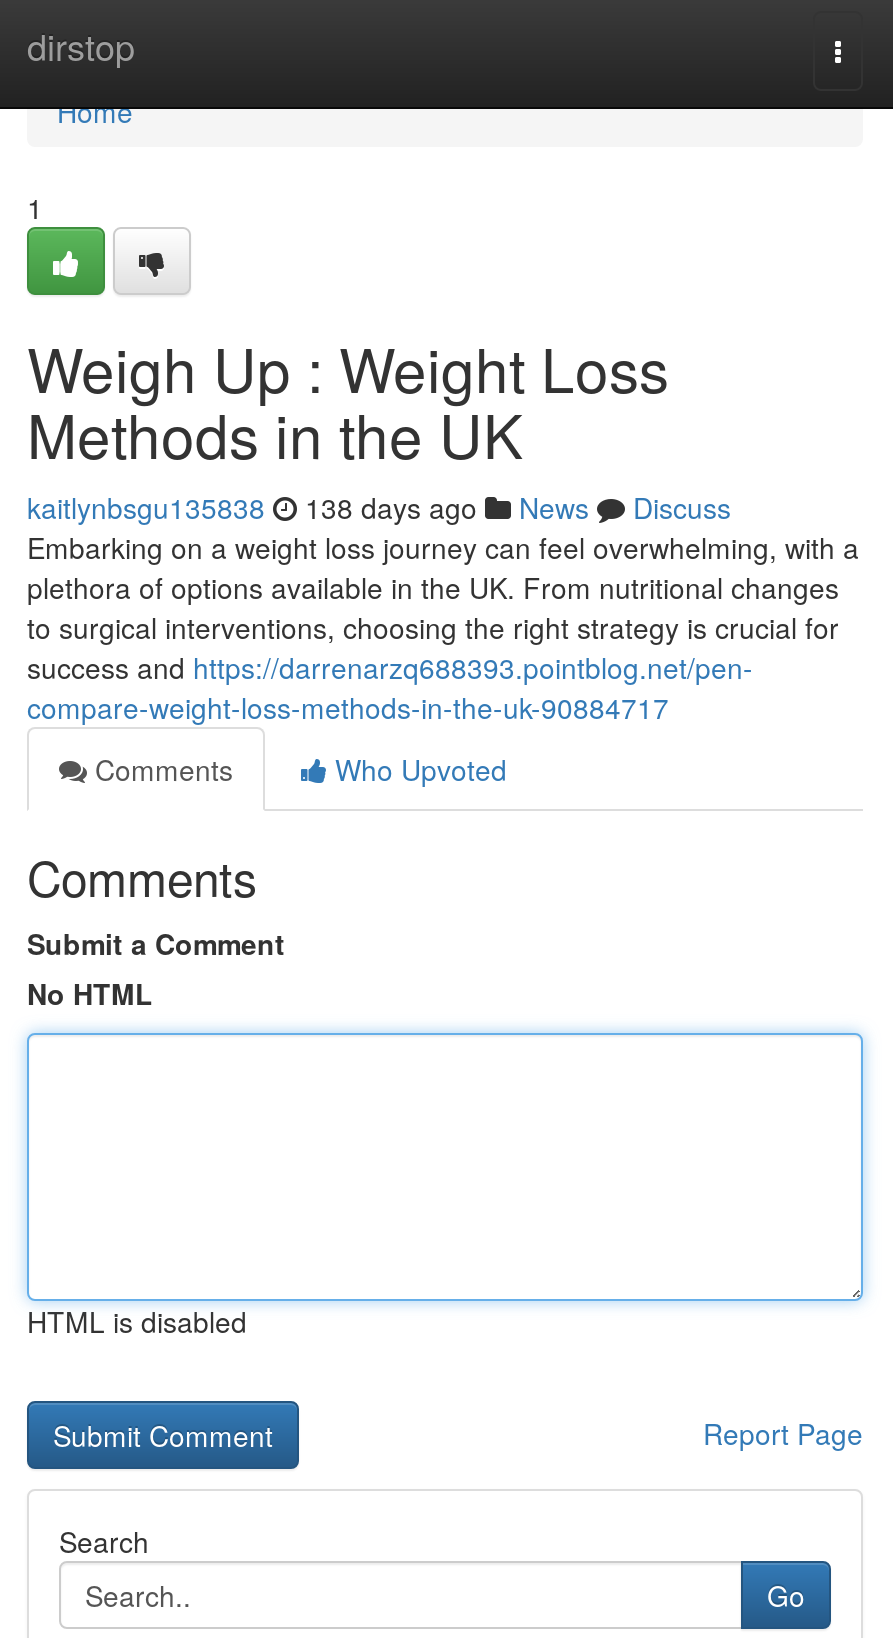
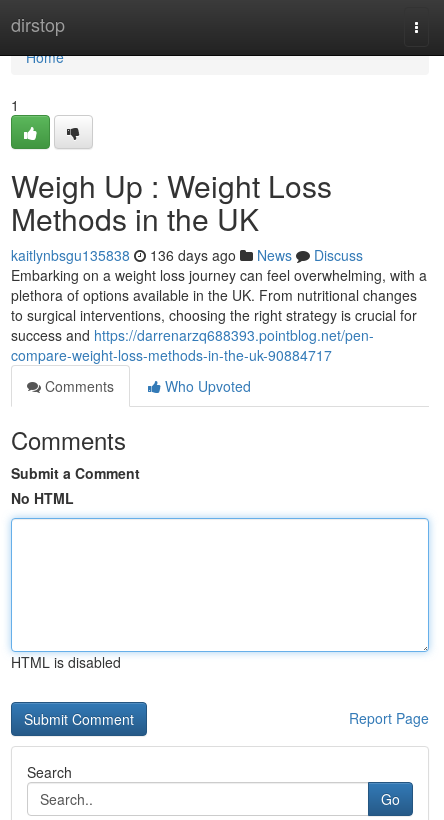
- kaitlynbsgu135838 138 days ago News Discuss
+ kaitlynbsgu135838 136 days ago News Discuss
